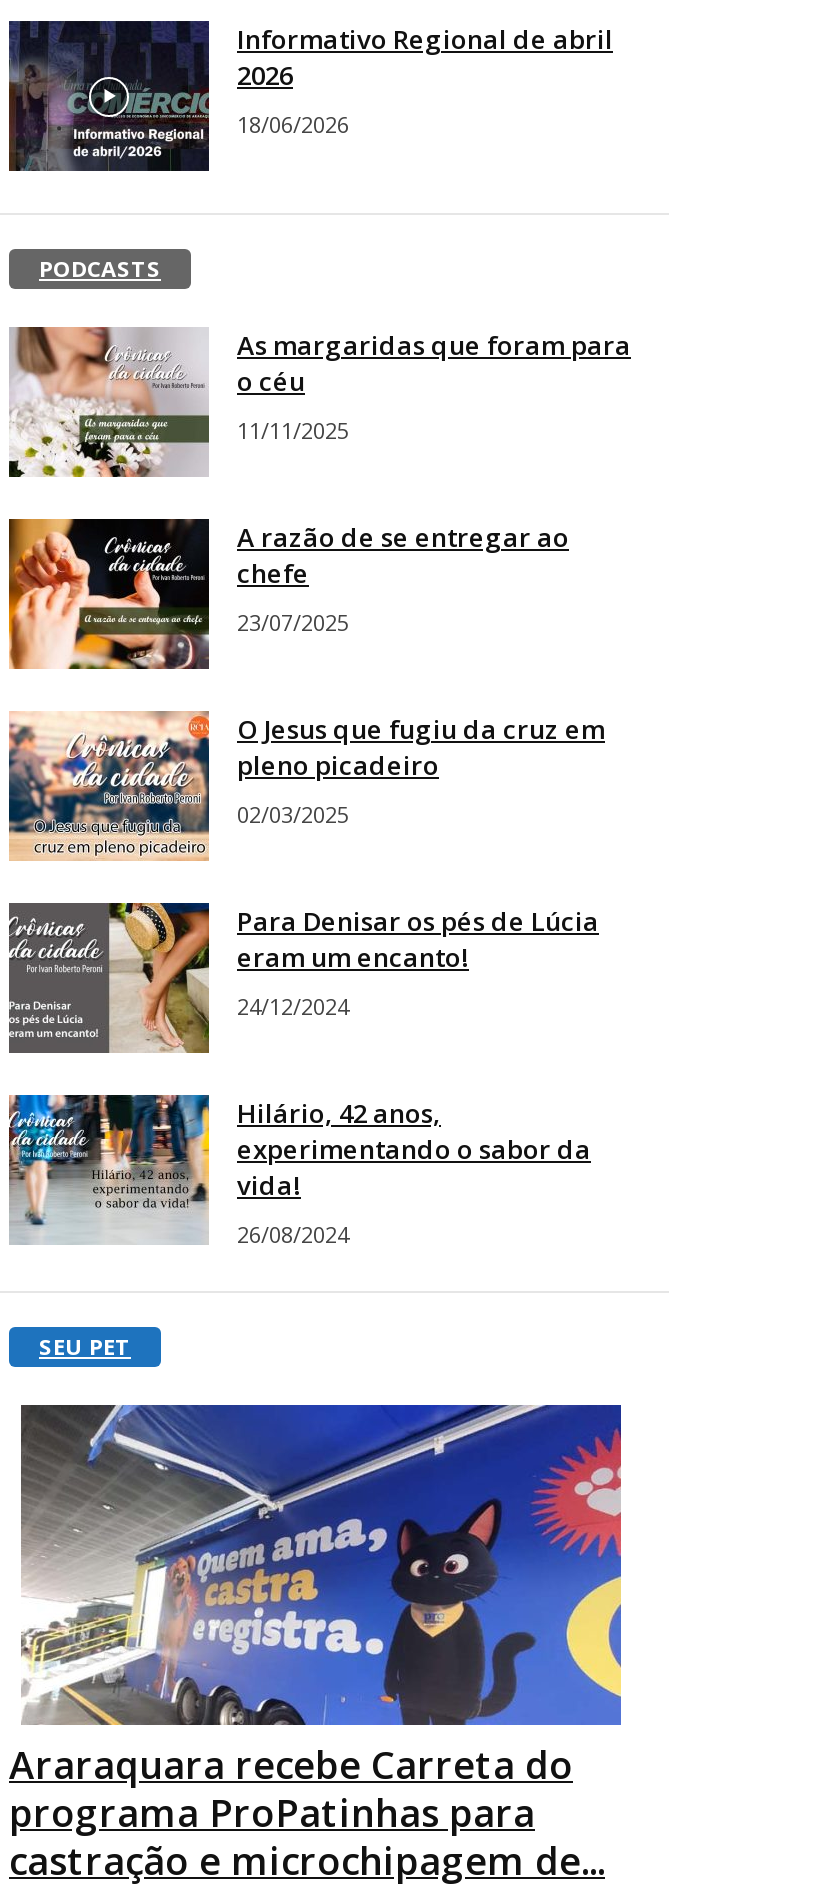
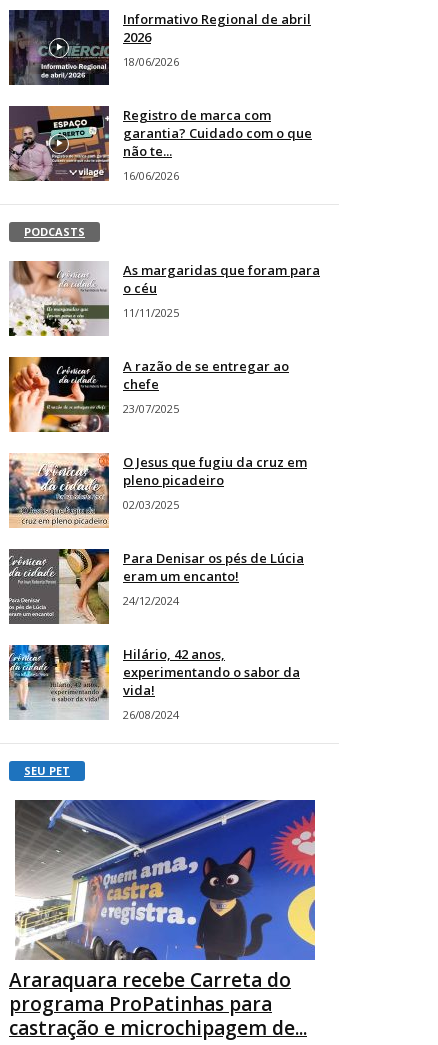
+ [image]
+ Registro de marca com
+ garantia? Cuidado com o que
+ não te...
+ 16/06/2026
